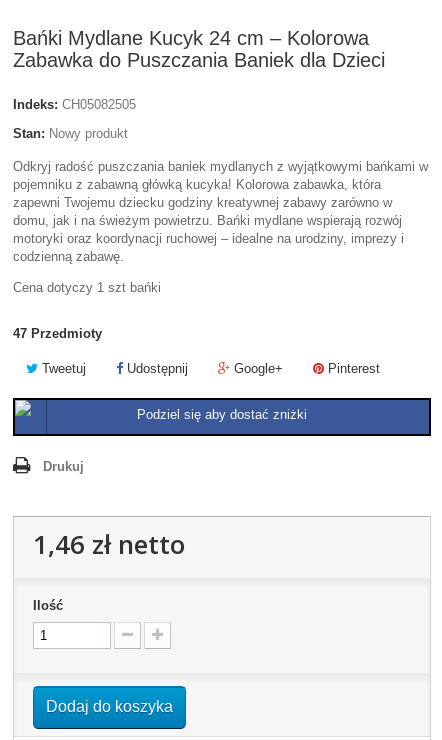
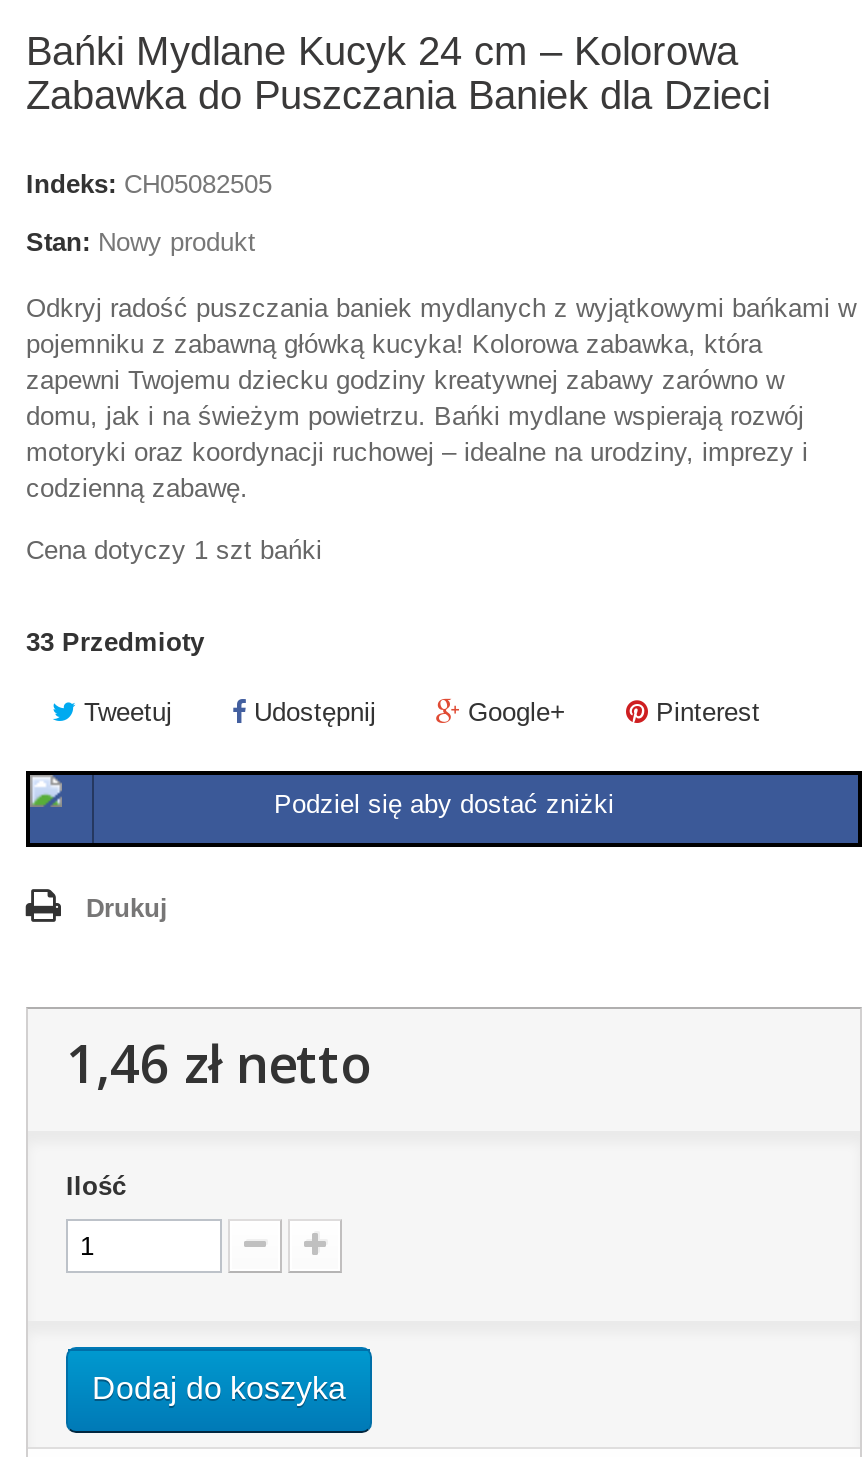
- 47 Przedmioty
+ 33 Przedmioty
